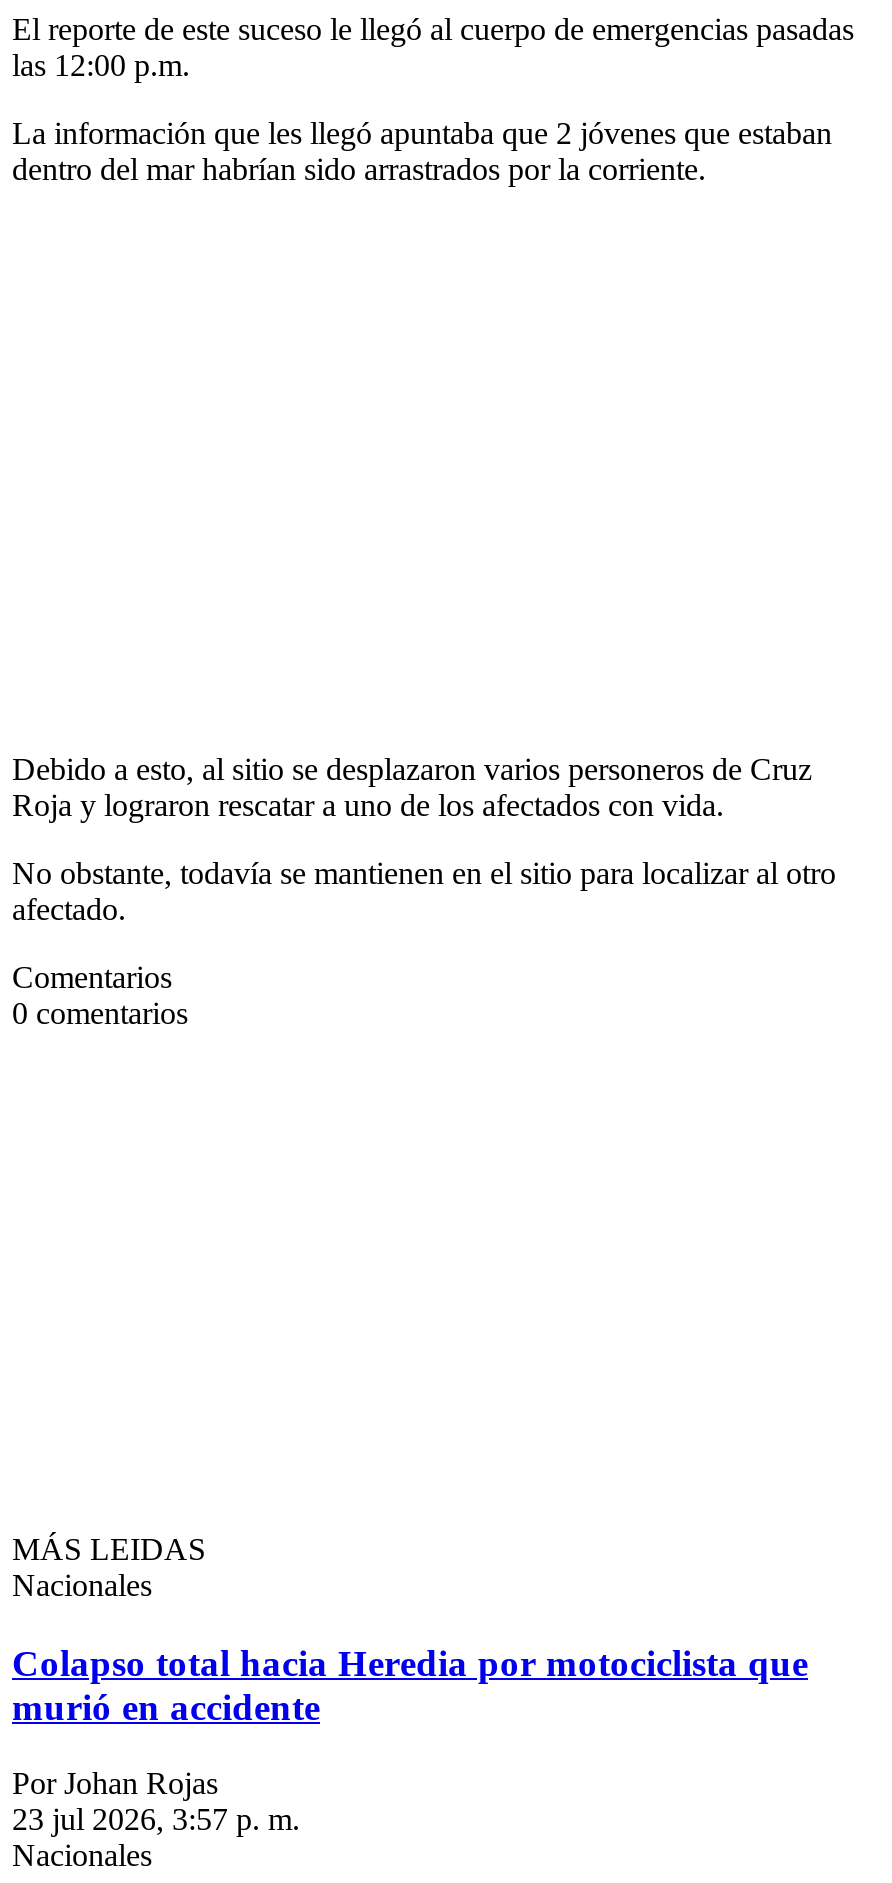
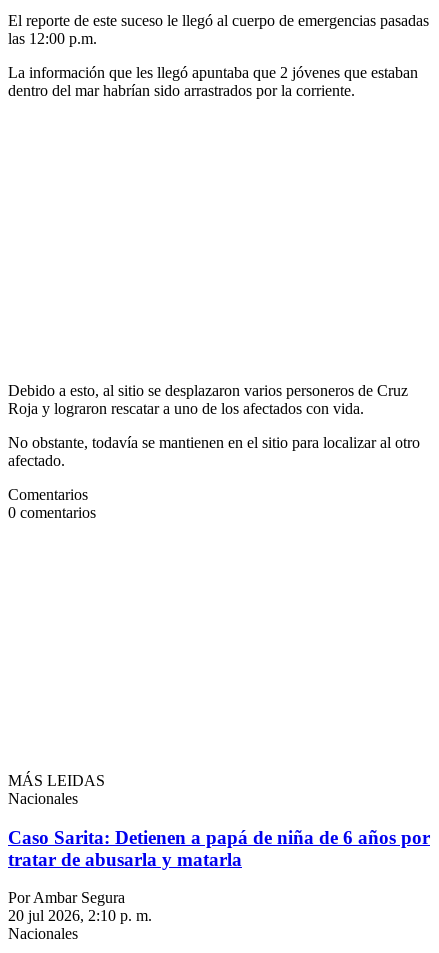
- Colapso total hacia Heredia por motociclista que
- murió en accidente
+ Caso Sarita: Detienen a papá de niña de 6 años por
+ tratar de abusarla y matarla

- Por Johan Rojas
- 23 jul 2026, 3:57 p. m.
+ Por Ambar Segura
+ 20 jul 2026, 2:10 p. m.
